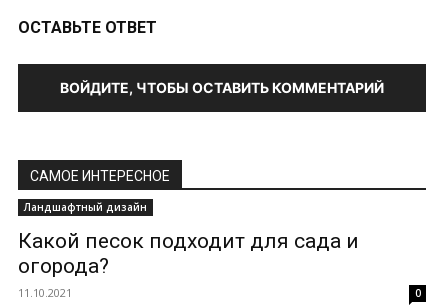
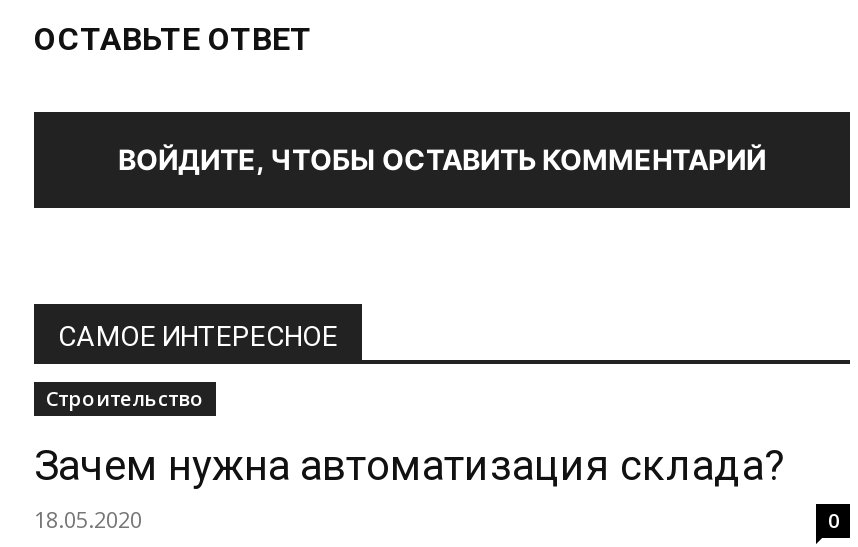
- Ландшафтный дизайн
+ Строительство

- Какой песок подходит для сада и
- огорода?
- 11.10.2021
+ Зачем нужна автоматизация склада?
+ 18.05.2020
